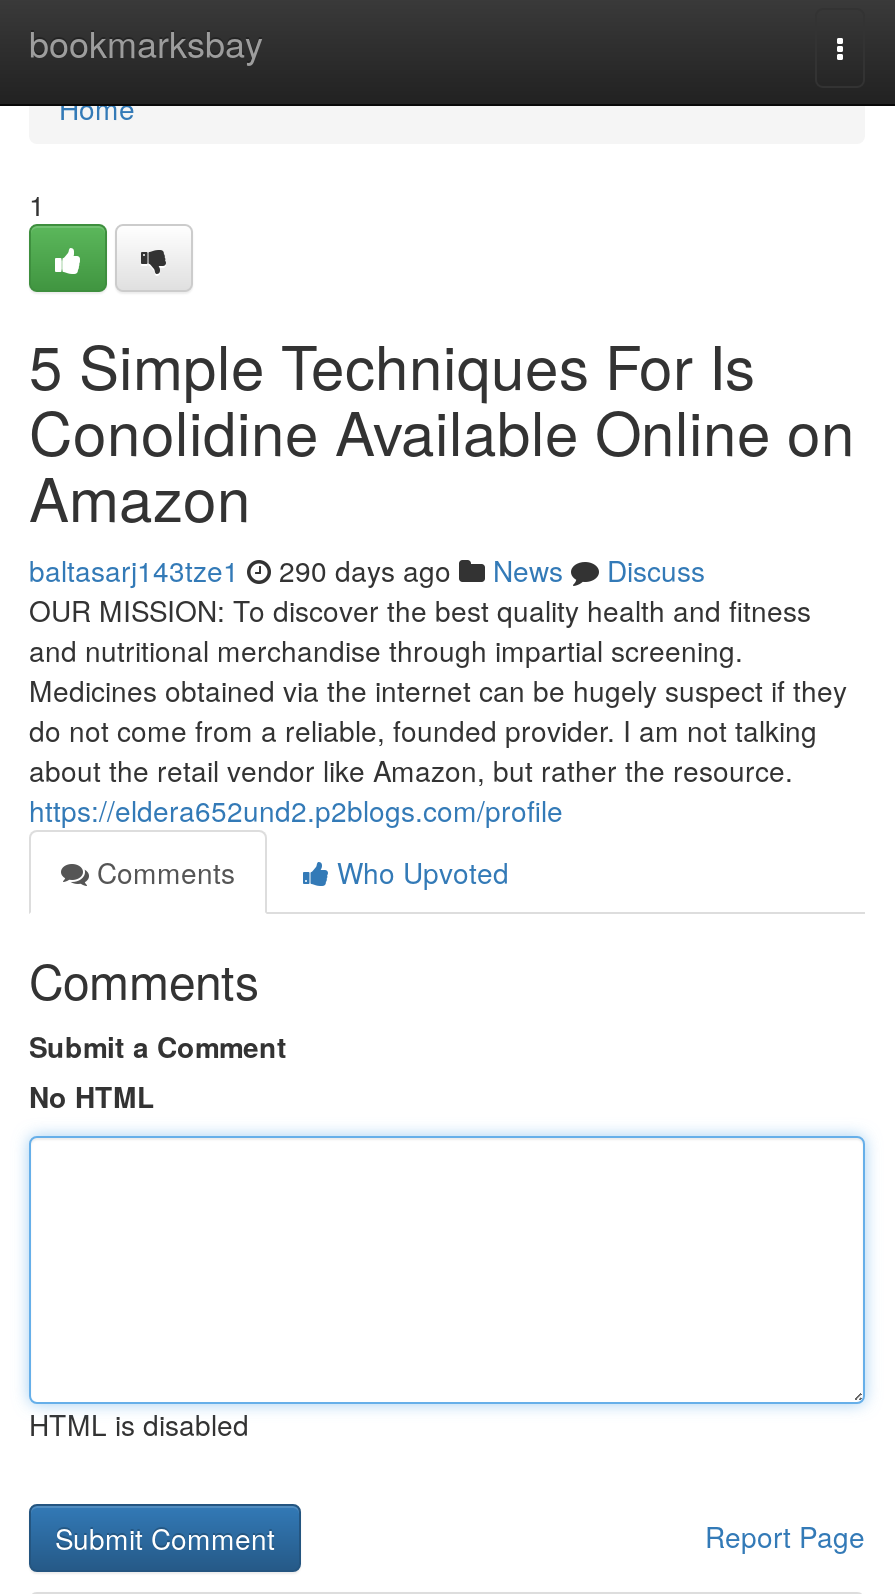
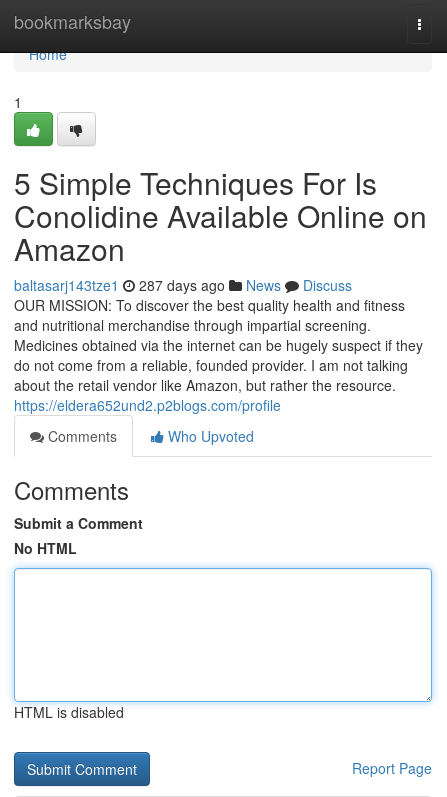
- baltasarj143tze1 290 days ago News Discuss
+ baltasarj143tze1 287 days ago News Discuss
